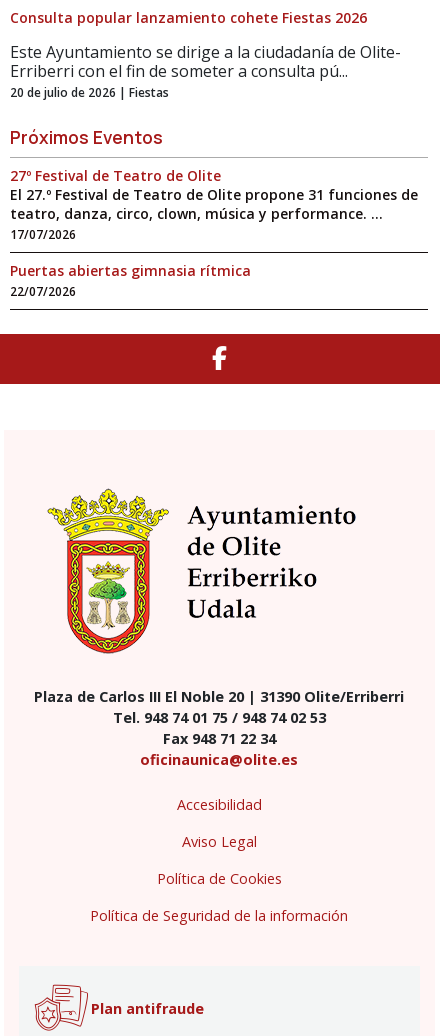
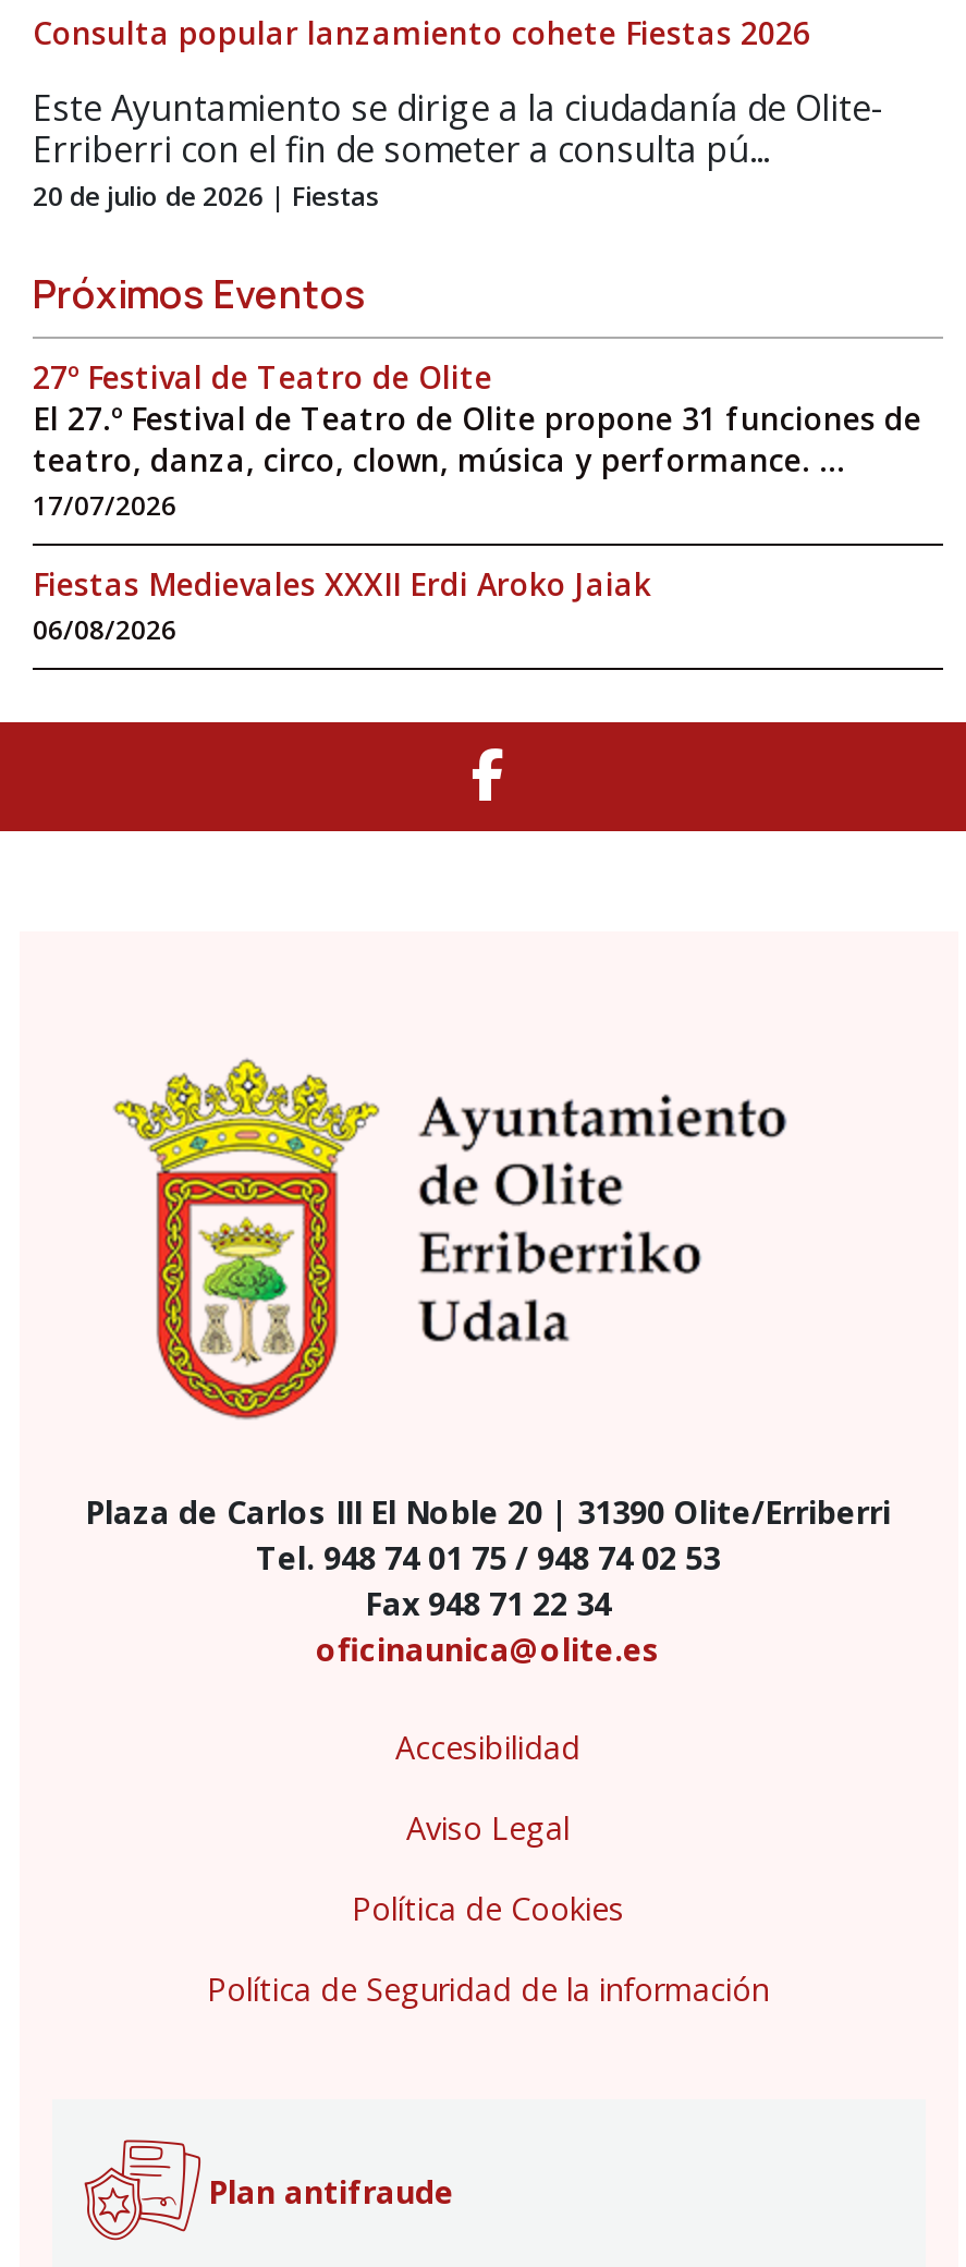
- Puertas abiertas gimnasia rítmica
- 22/07/2026
+ Fiestas Medievales XXXII Erdi Aroko Jaiak
+ 06/08/2026
